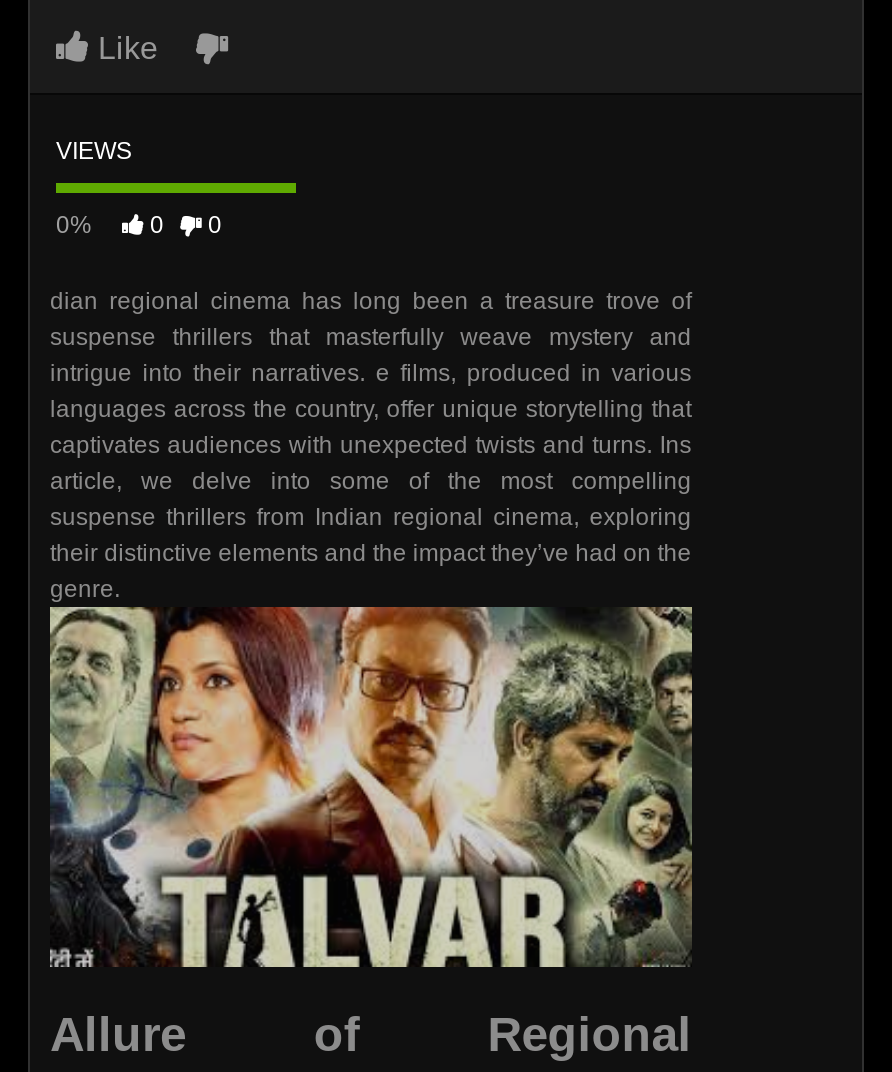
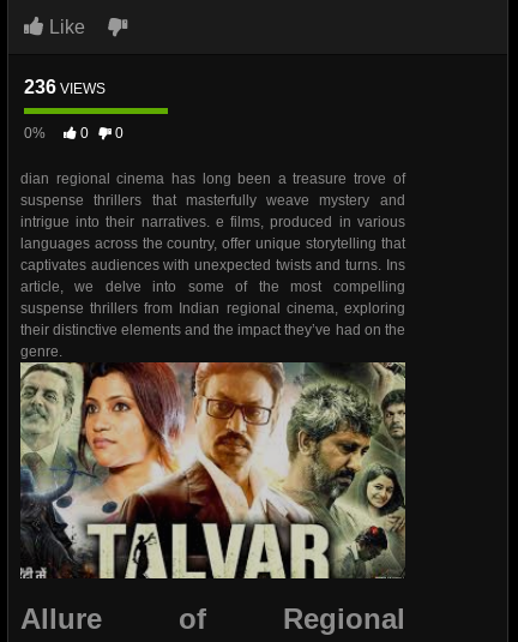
- VIEWS
+ 236 VIEWS
